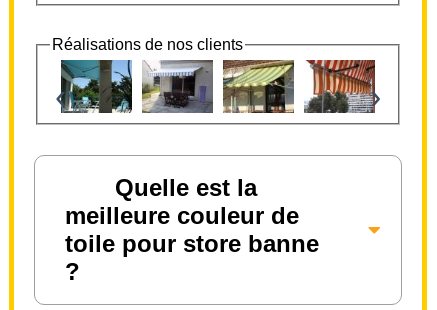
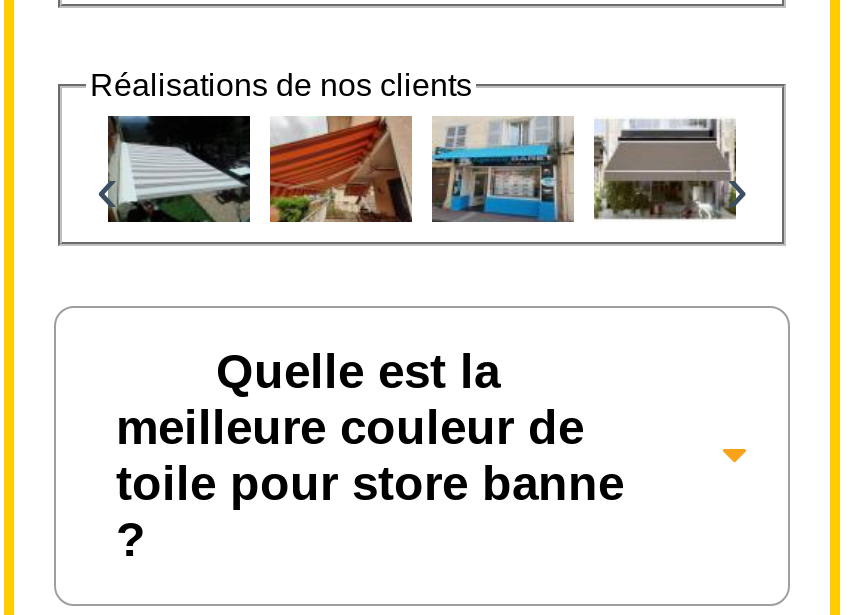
- [image]
+ [image]

- [image]
+ [image]

- [image]
+ [image]

- [image]
+ [image]
